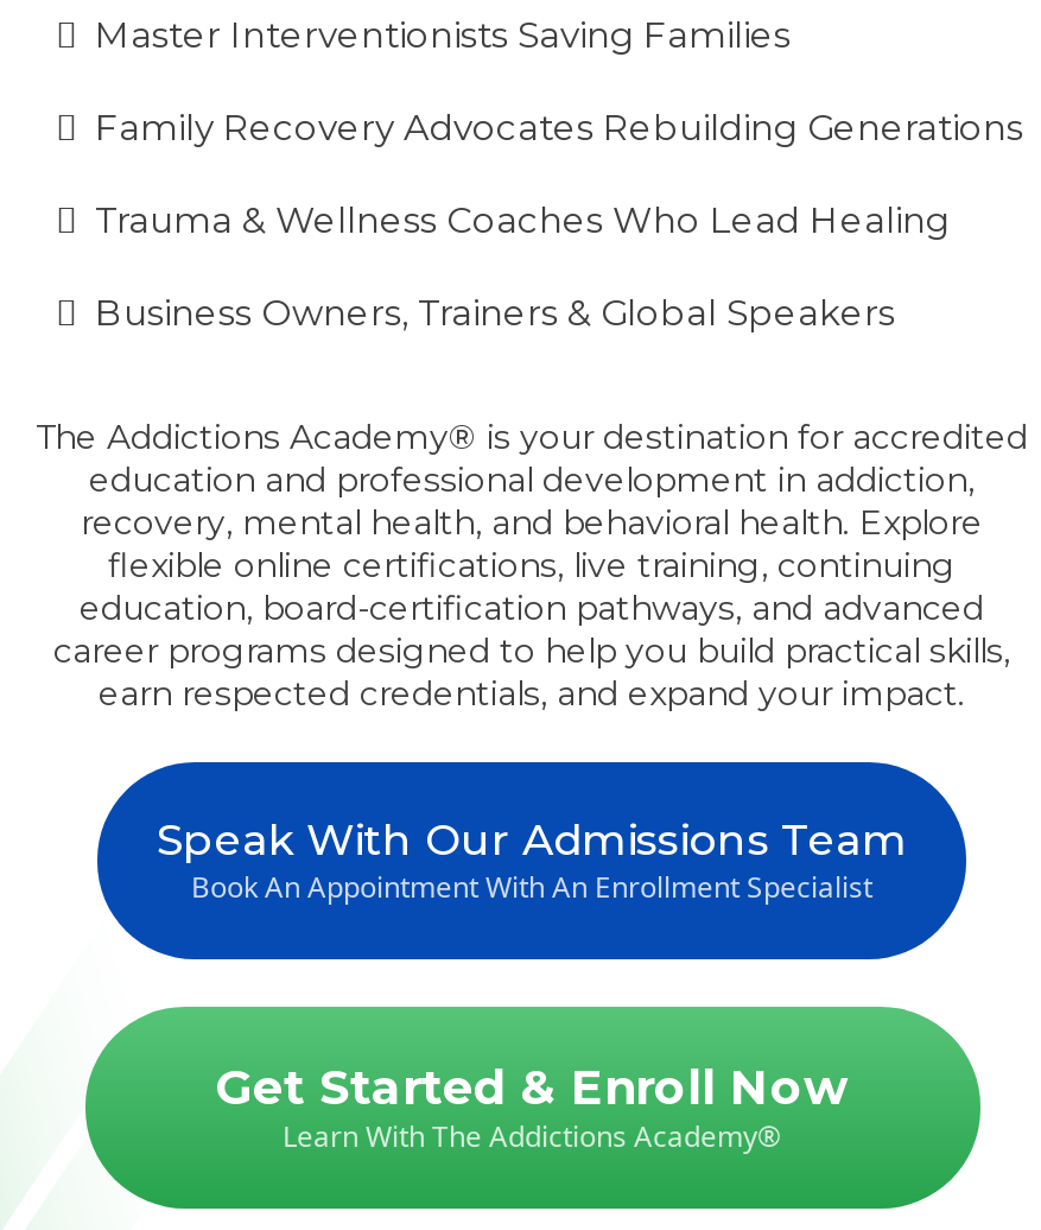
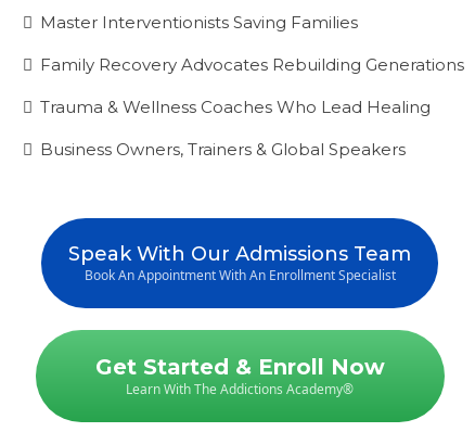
- The Addictions Academy® is your destination for accredited
- education and professional development in addiction,
- recovery, mental health, and behavioral health. Explore
- flexible online certifications, live training, continuing
- education, board-certification pathways, and advanced
- career programs designed to help you build practical skills,
- earn respected credentials, and expand your impact.
